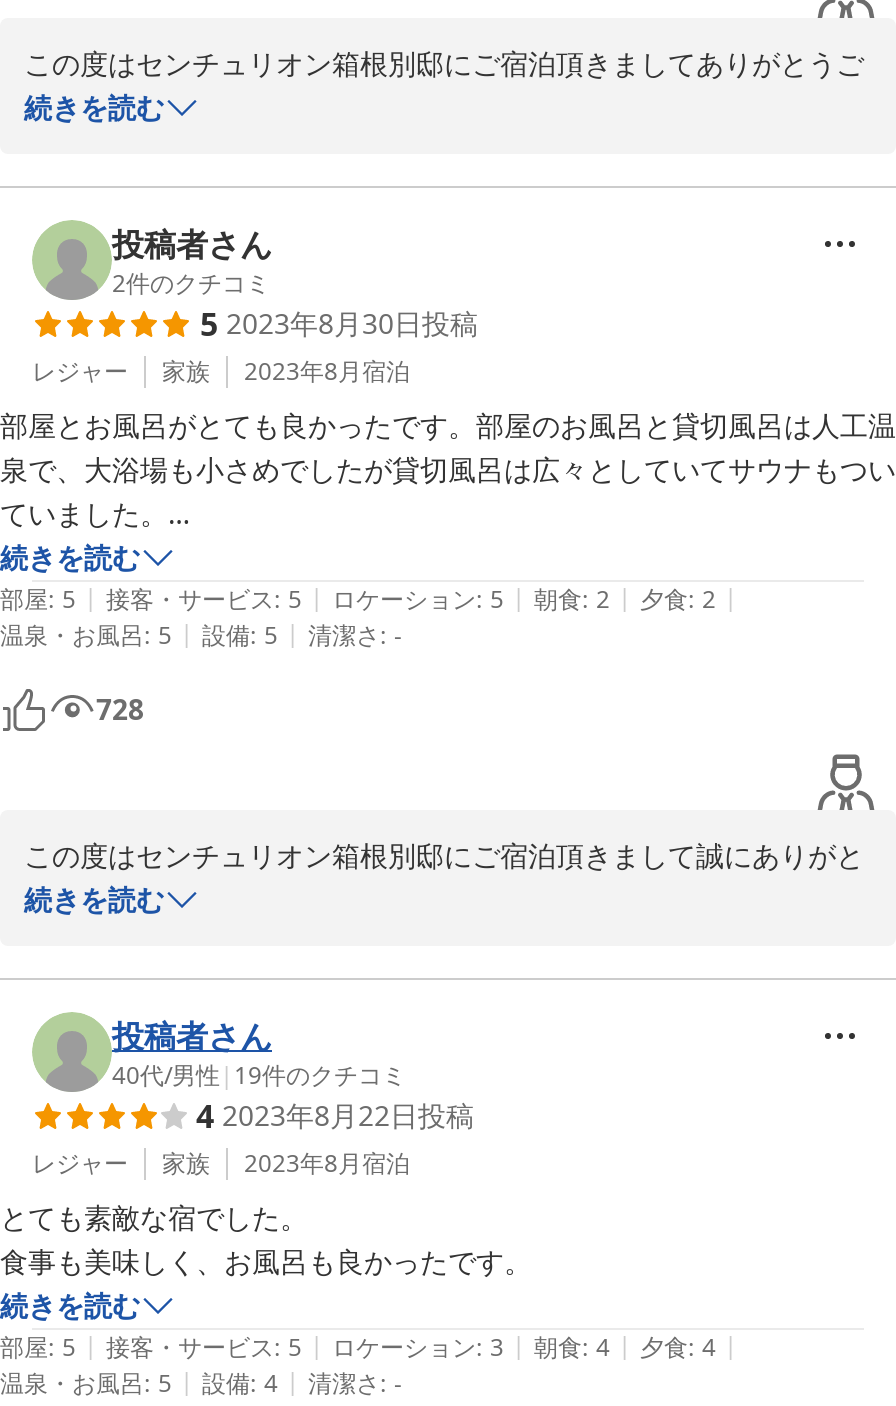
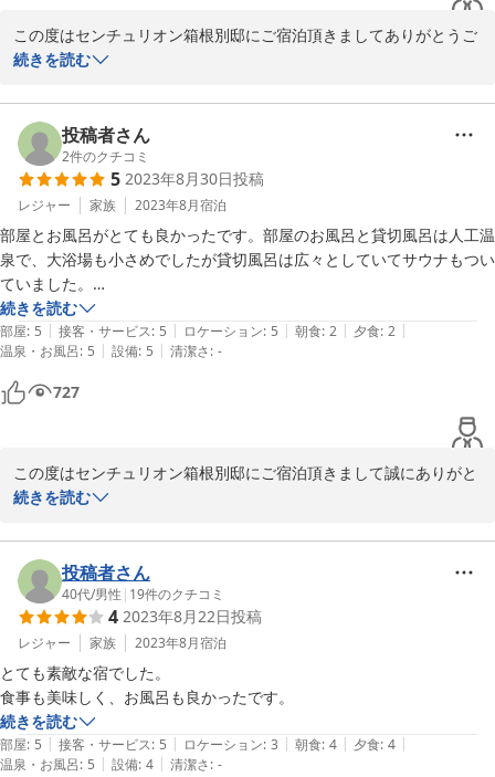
- 728
+ 727
